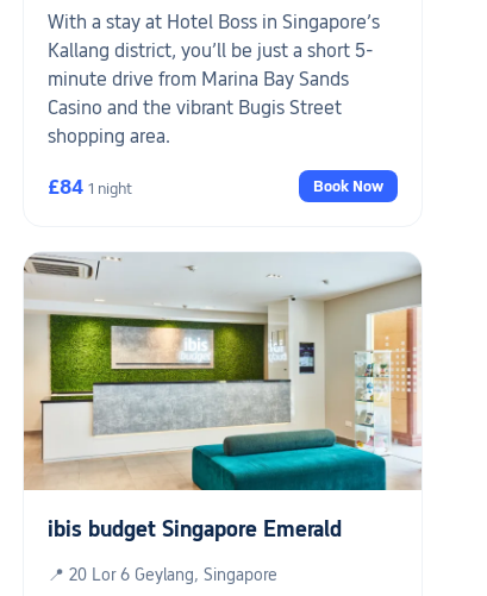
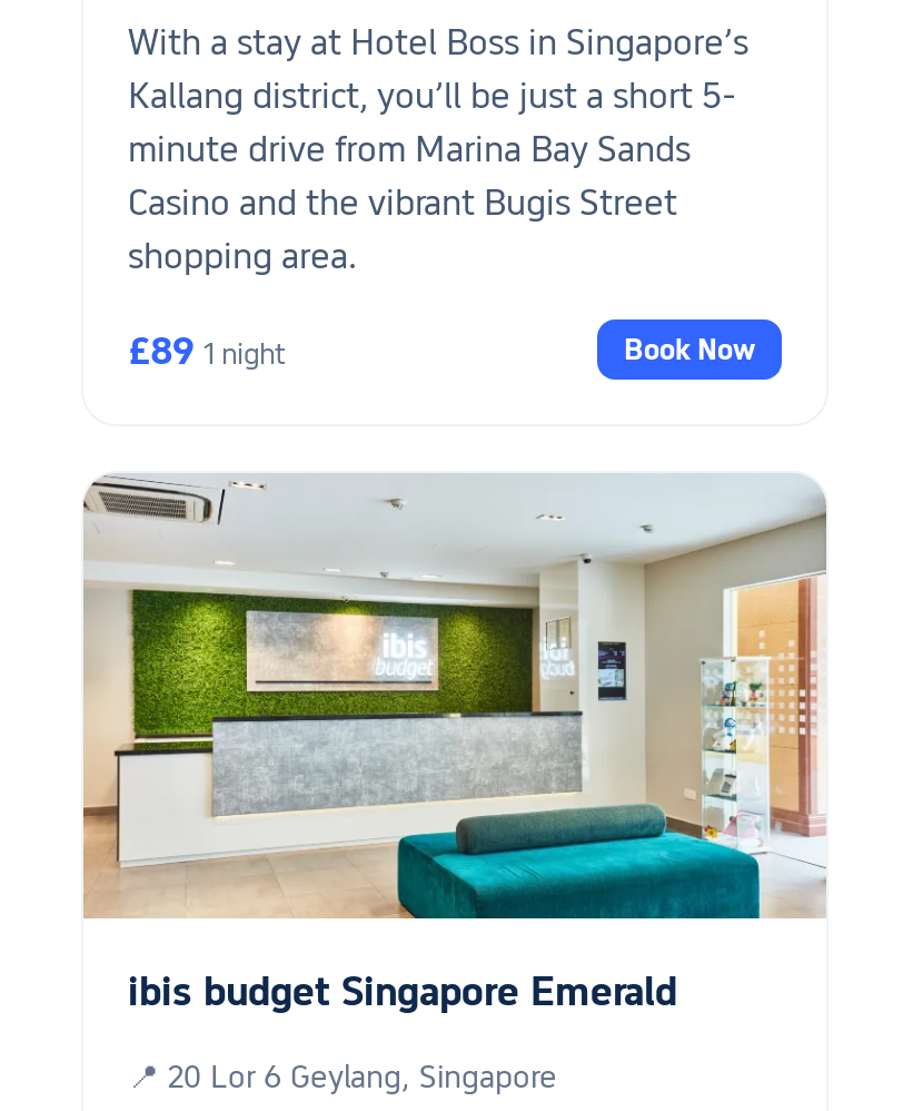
- £84 1 night
+ £89 1 night
